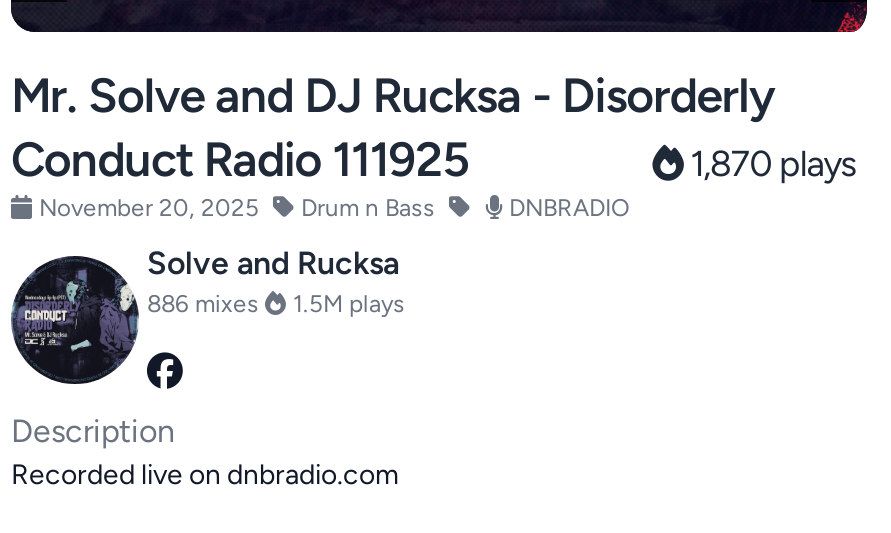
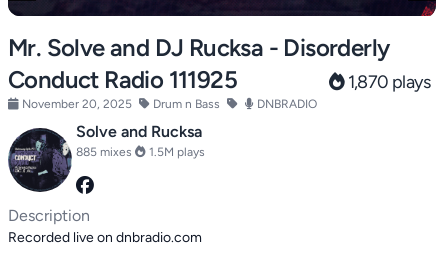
- 886 mixes 1.5M plays
+ 885 mixes 1.5M plays
